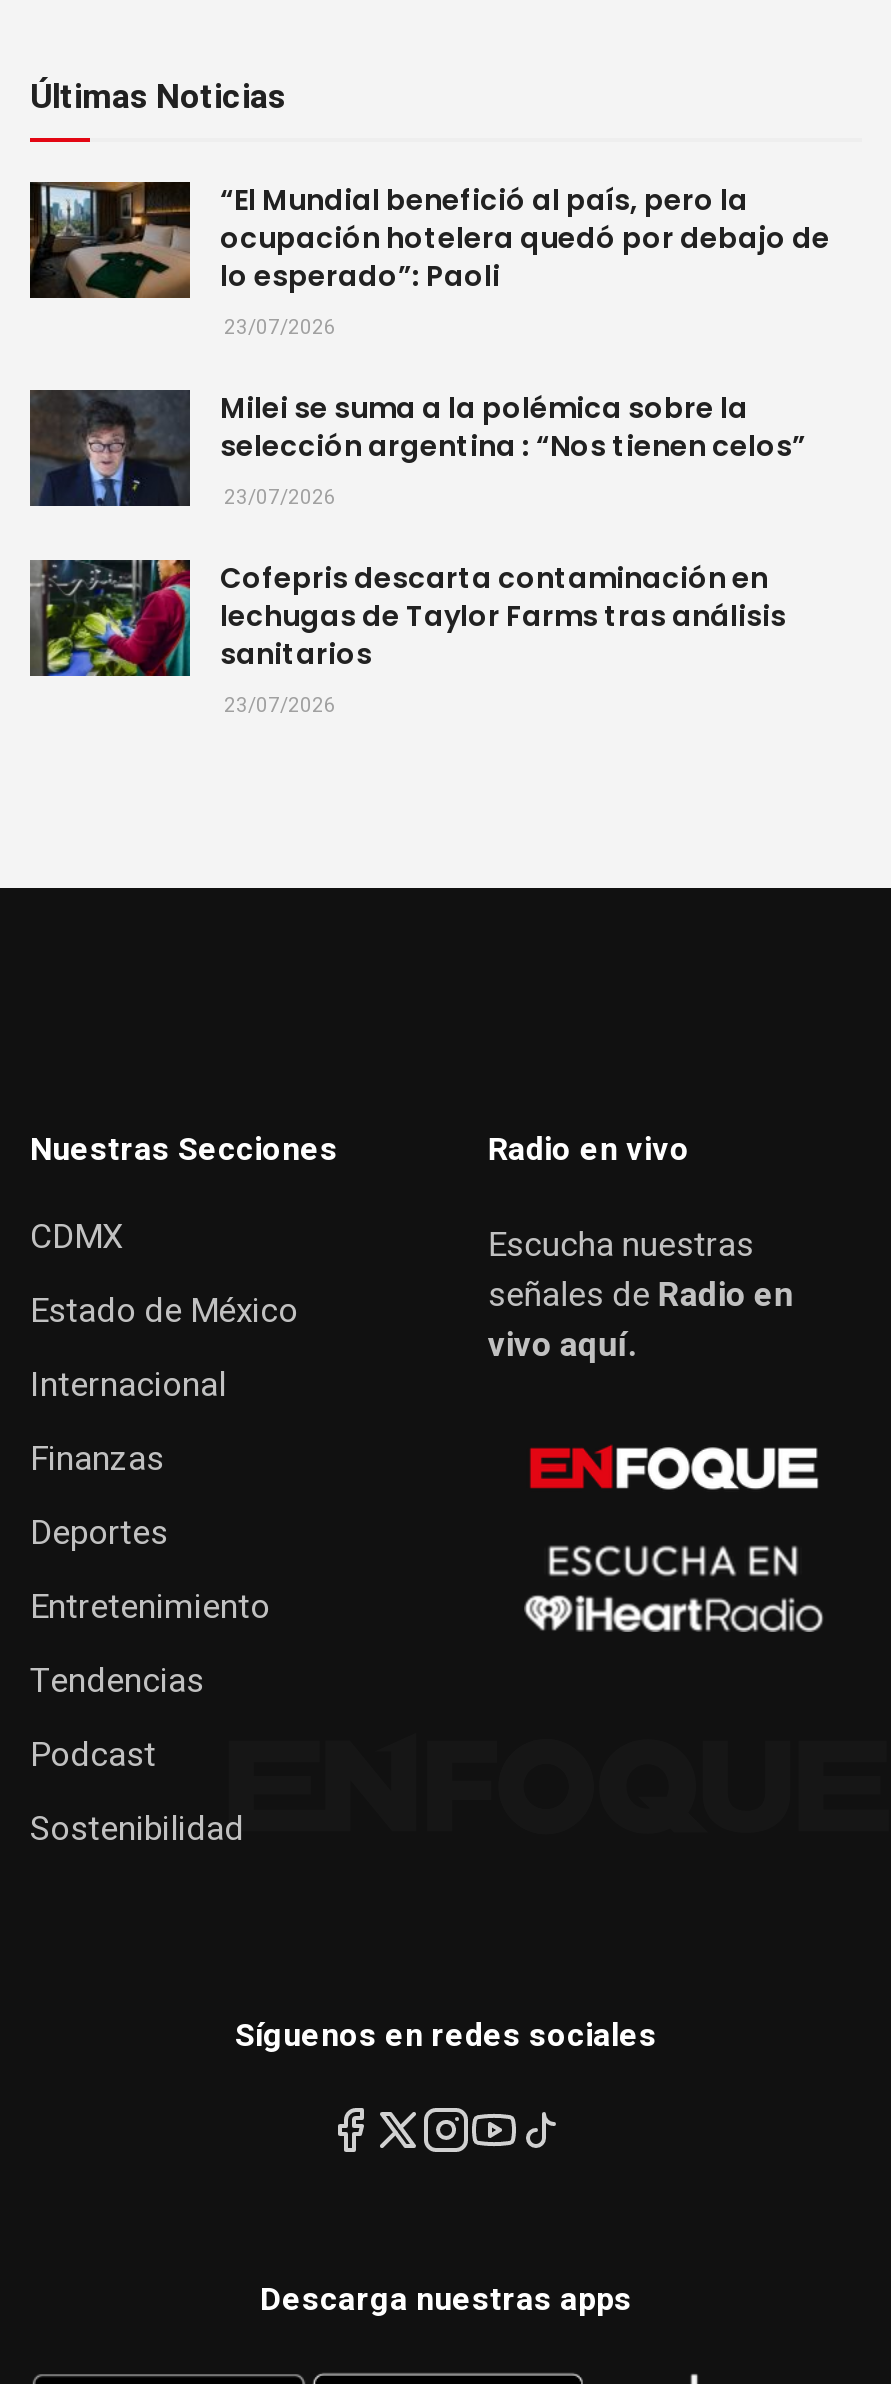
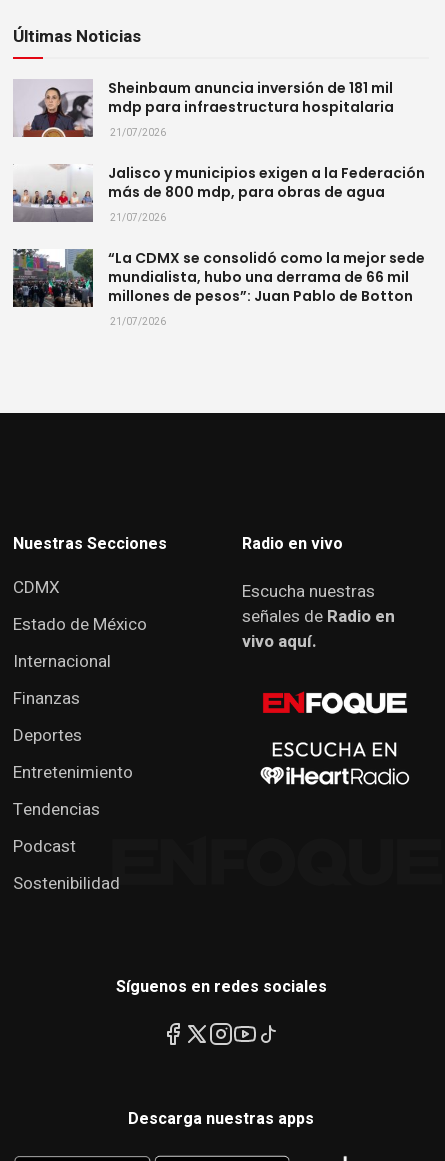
- [image]
- “El Mundial benefició al país, pero la
- ocupación hotelera quedó por debajo de
- lo esperado”: Paoli
- 23/07/2026
+ [image]
+ Sheinbaum anuncia inversión de 181 mil
+ mdp para infraestructura hospitalaria
+ 21/07/2026

- [image]
- Milei se suma a la polémica sobre la
- selección argentina : “Nos tienen celos”
- 23/07/2026
+ [image]
+ Jalisco y municipios exigen a la Federación
+ más de 800 mdp, para obras de agua
+ 21/07/2026

- [image]
- Cofepris descarta contaminación en
- lechugas de Taylor Farms tras análisis
- sanitarios
- 23/07/2026
+ [image]
+ “La CDMX se consolidó como la mejor sede
+ mundialista, hubo una derrama de 66 mil
+ millones de pesos”: Juan Pablo de Botton
+ 21/07/2026
